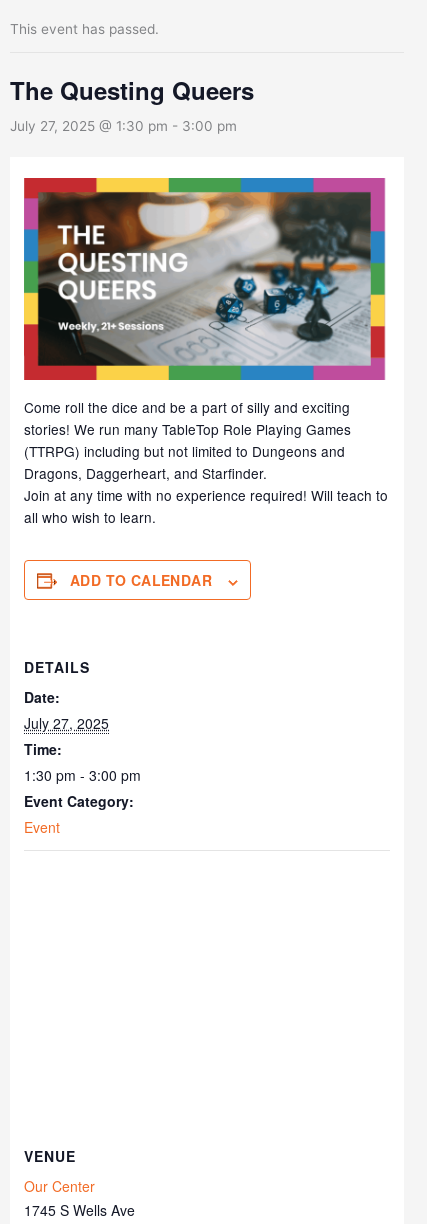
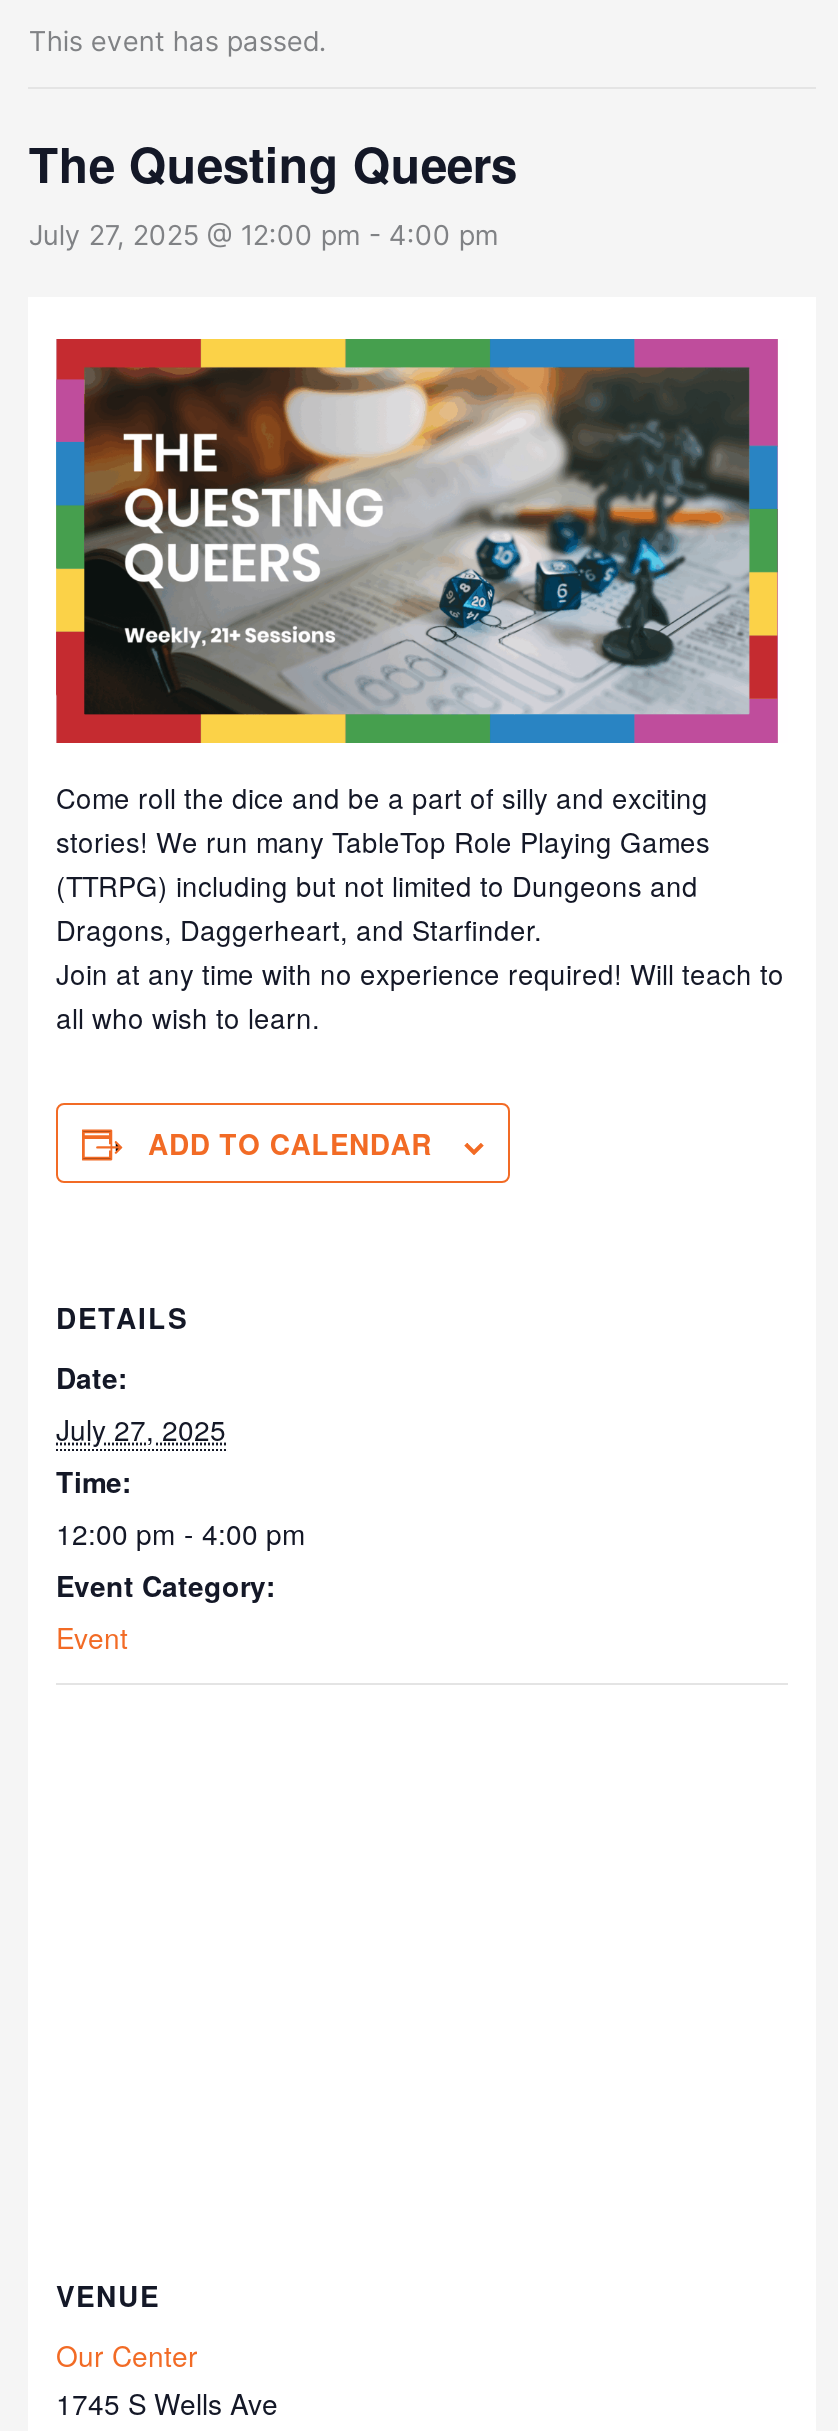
- July 27, 2025 @ 1:30 pm - 3:00 pm
+ July 27, 2025 @ 12:00 pm - 4:00 pm

- 1:30 pm - 3:00 pm
+ 12:00 pm - 4:00 pm
